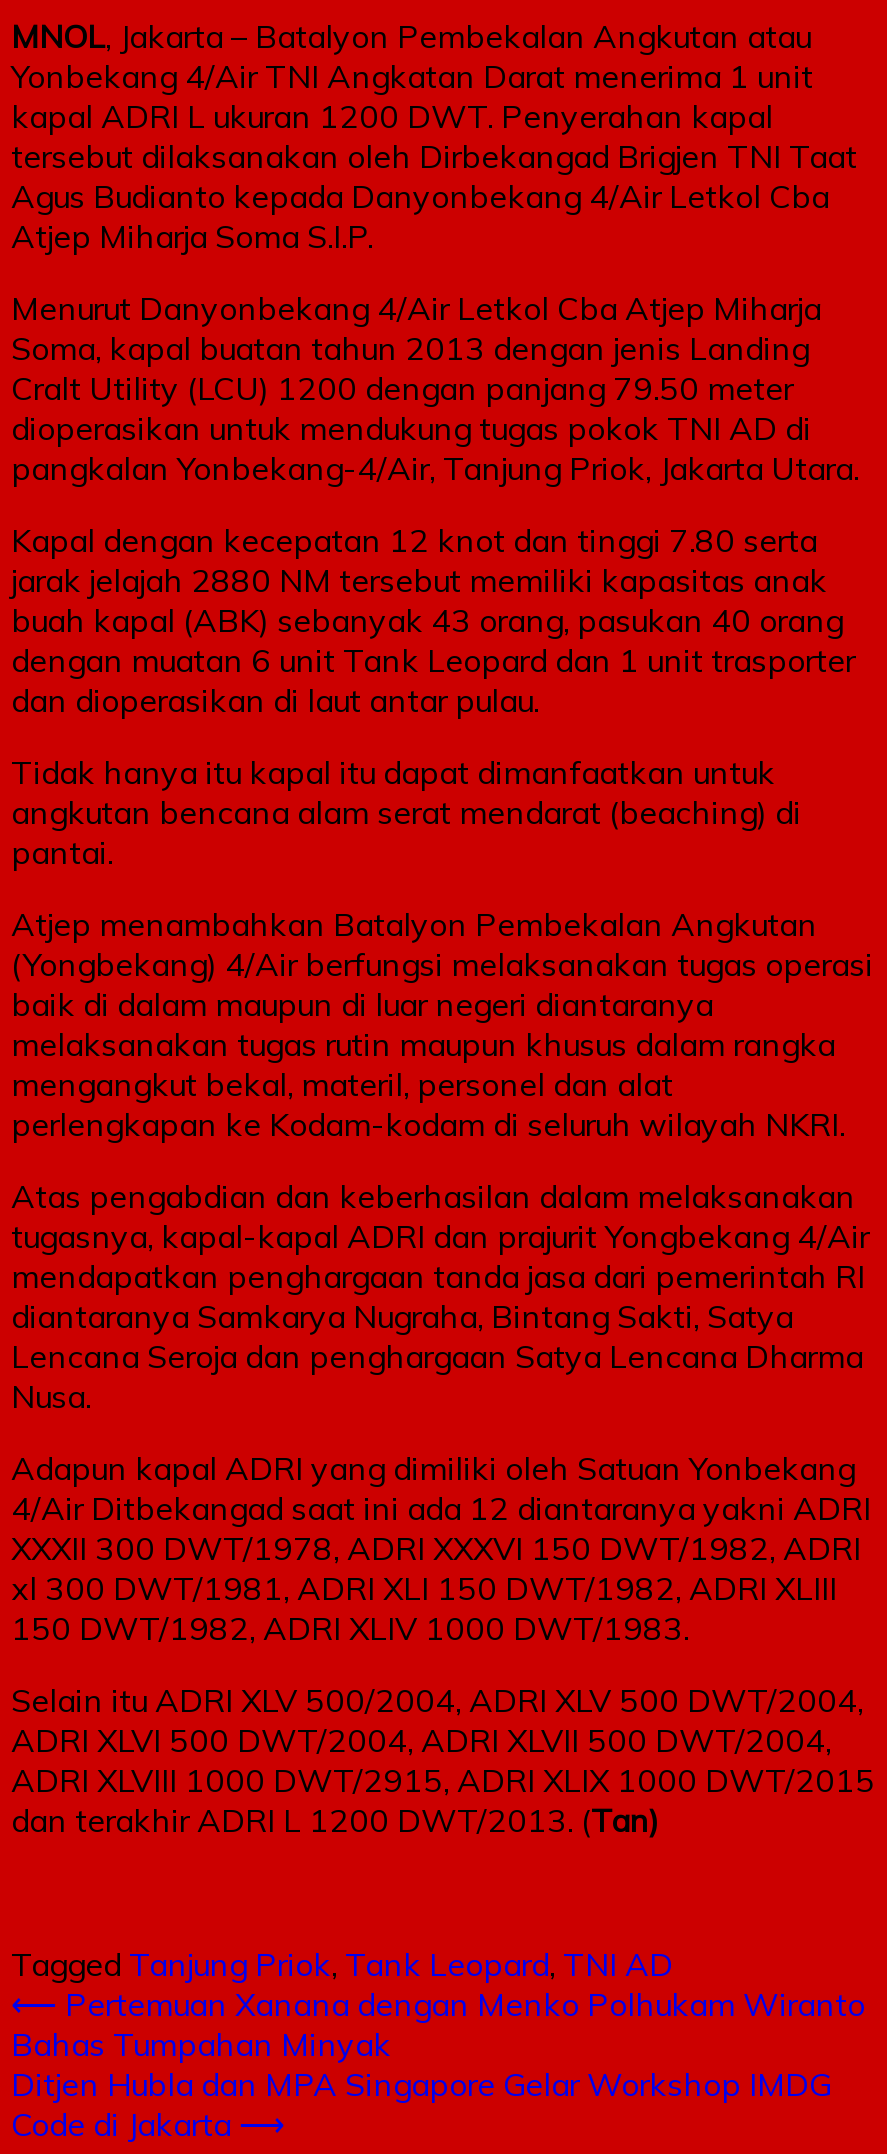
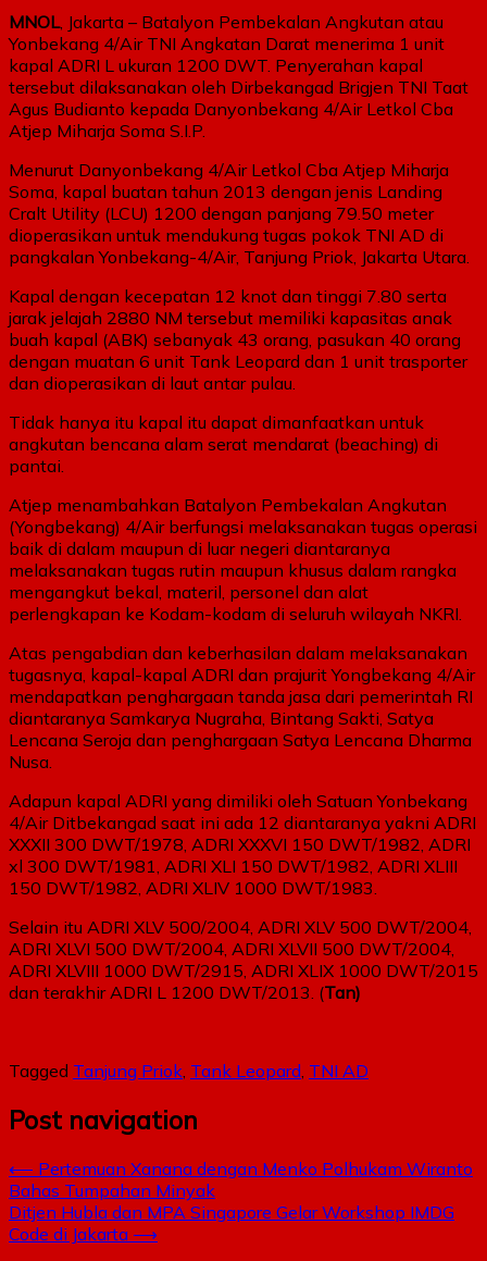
+ Post navigation
